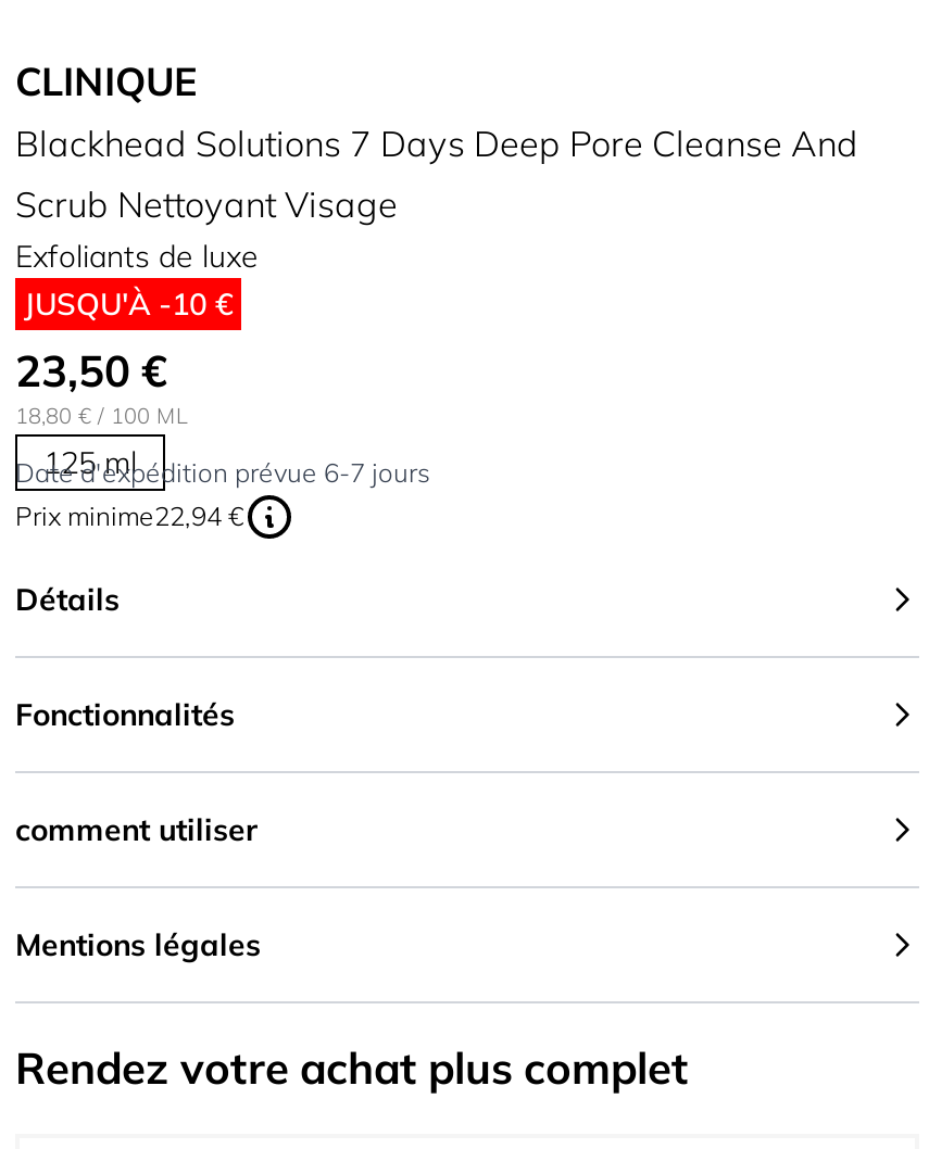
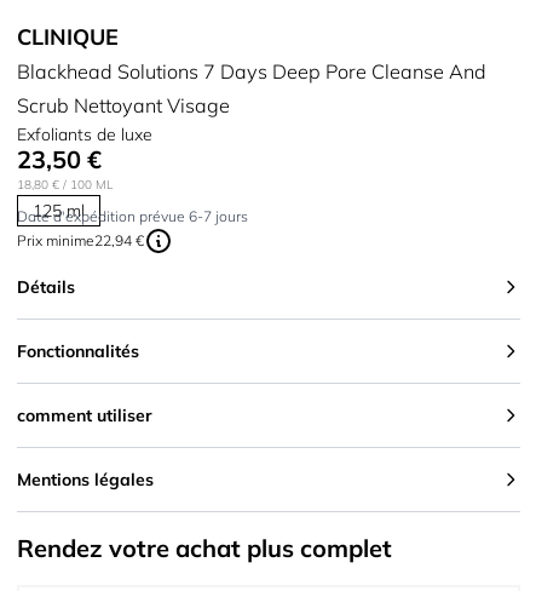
- JUSQU'À -10 €
